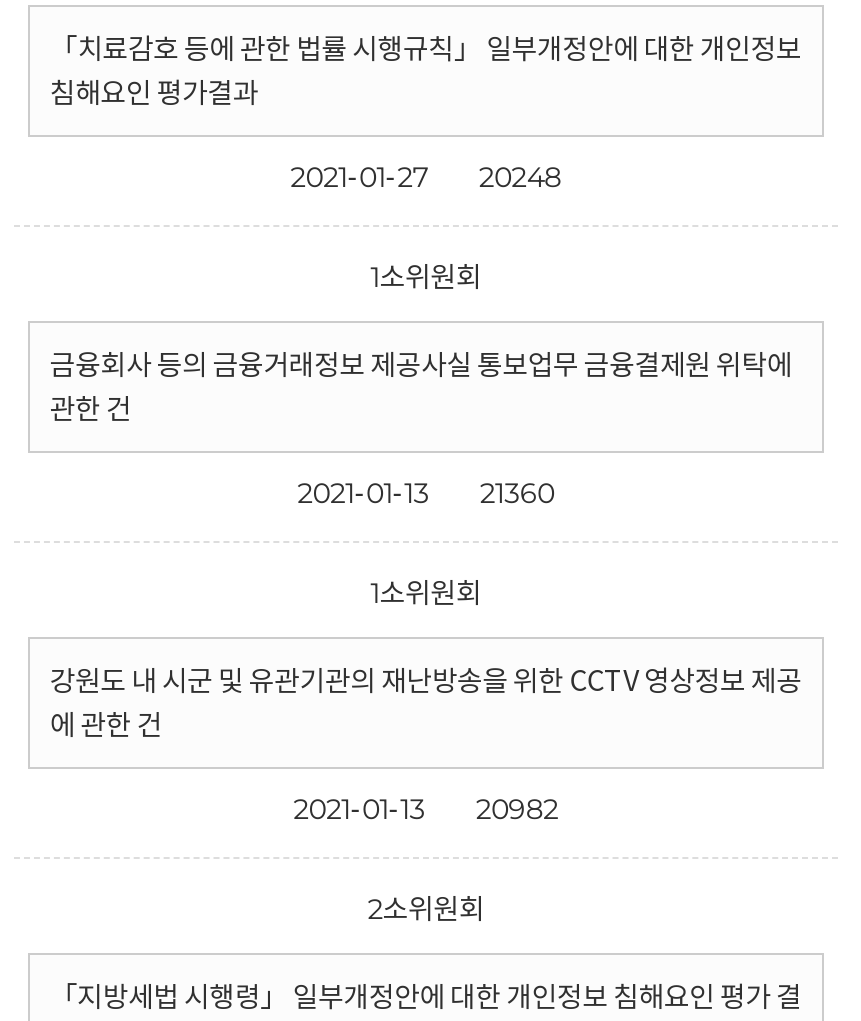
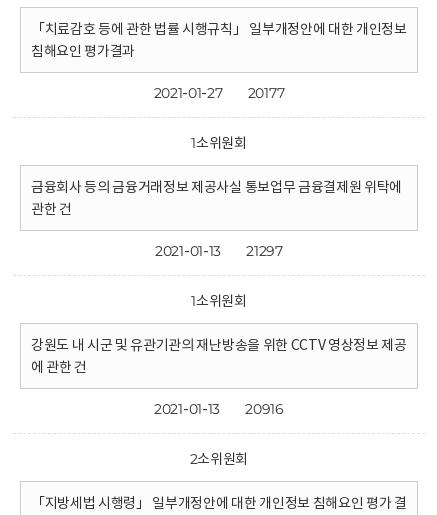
- 2021-01-27 20248
+ 2021-01-27 20177

- 2021-01-13 21360
+ 2021-01-13 21297

- 2021-01-13 20982
+ 2021-01-13 20916
